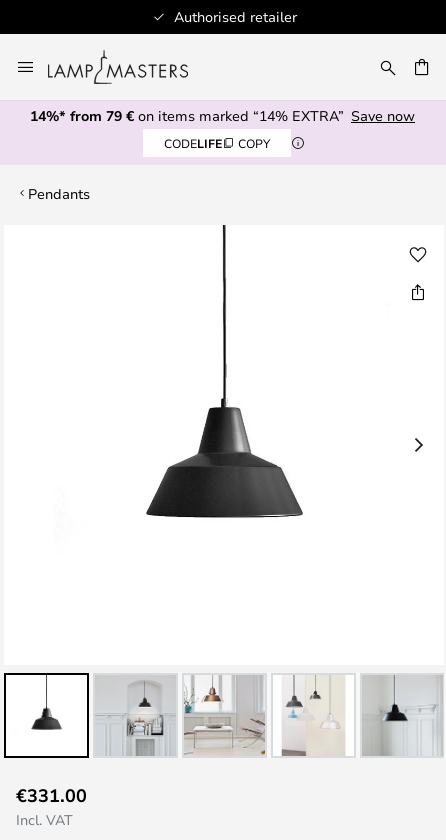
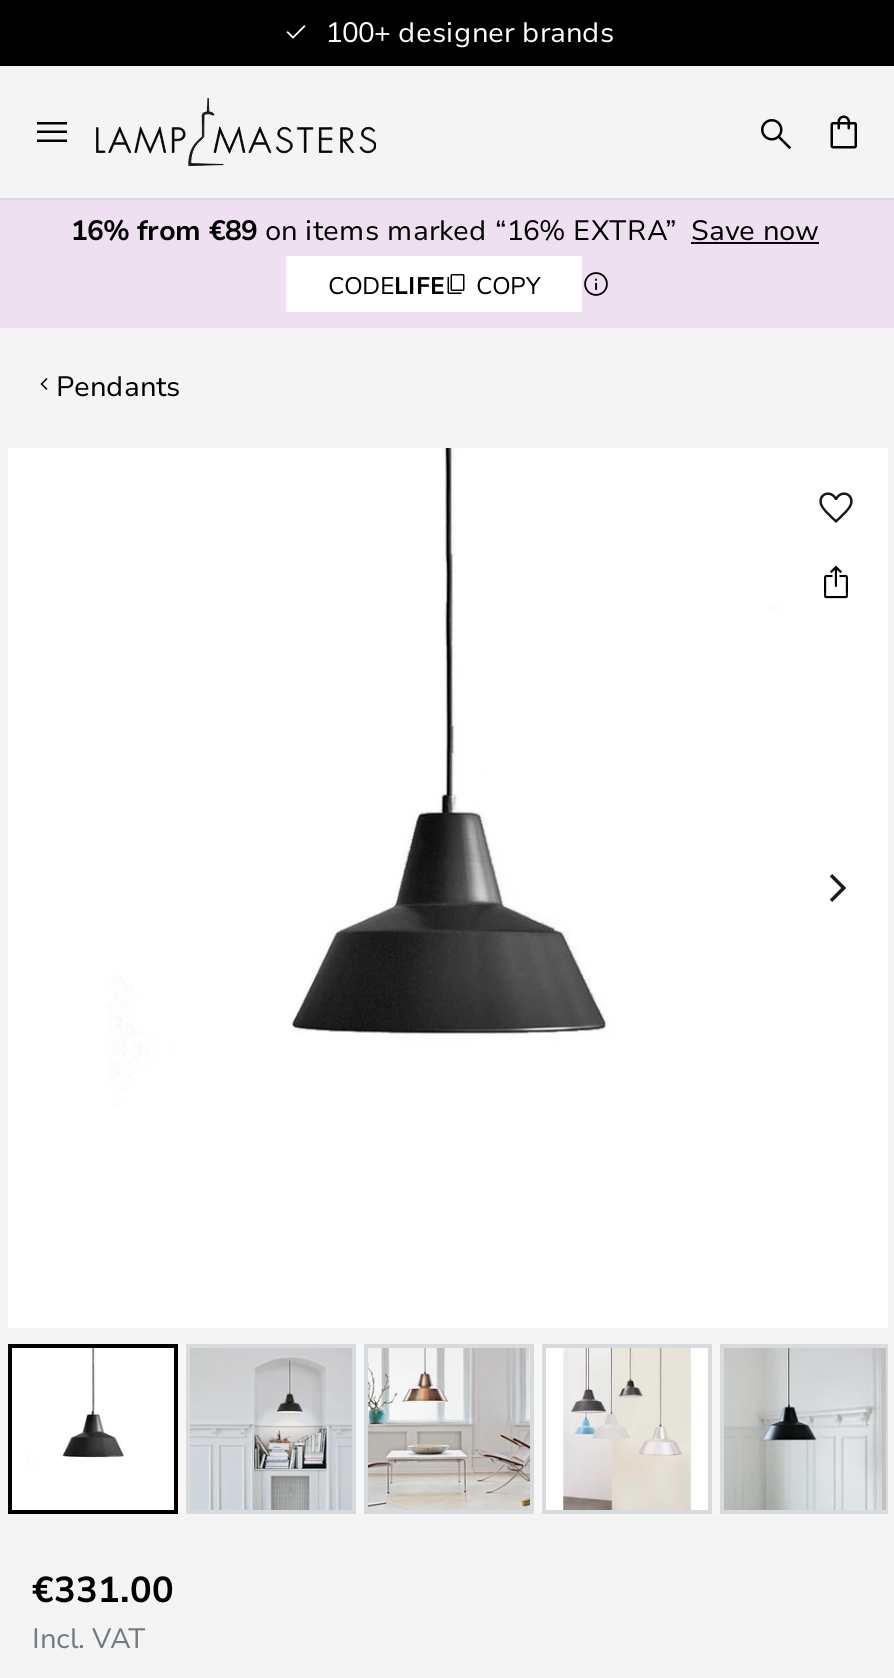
- Authorised retailer
+ 100+ designer brands

- 14%* from 79 €on items marked “14% EXTRA” Save now
+ 16% from €89 on items marked “16% EXTRA” Save now
